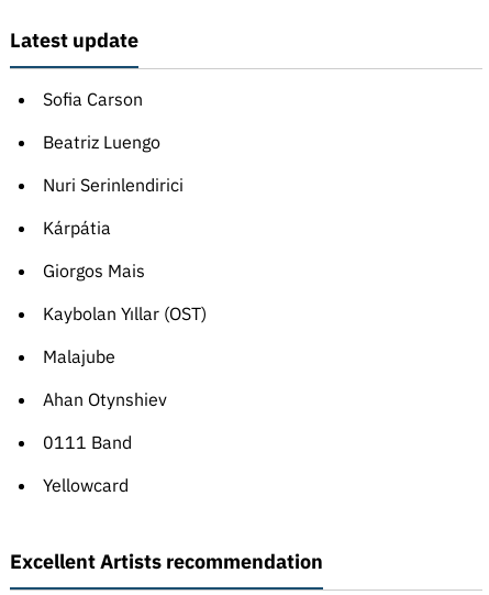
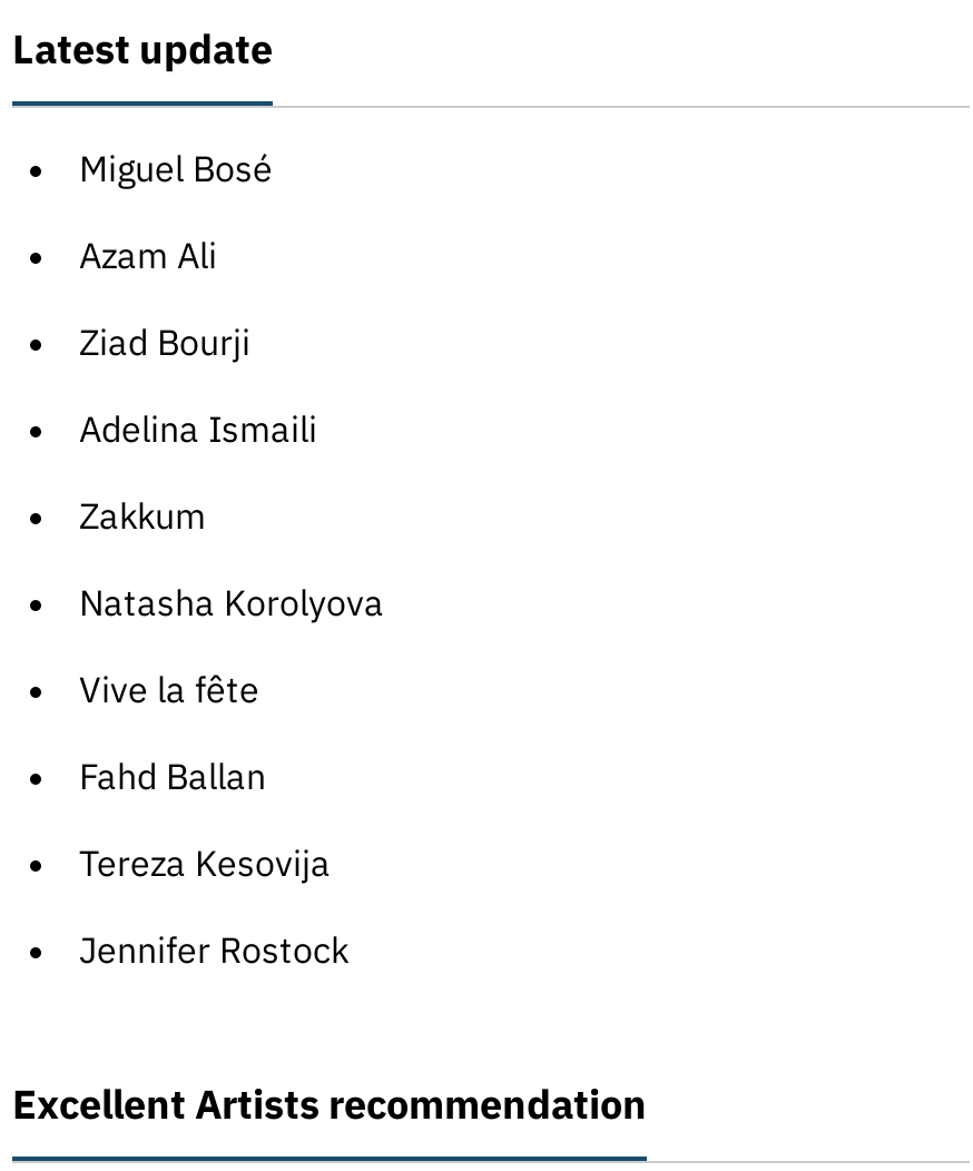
- Sofia Carson
+ Miguel Bosé

- Beatriz Luengo
+ Azam Ali

- Nuri Serinlendirici
+ Ziad Bourji

- Kárpátia
+ Adelina Ismaili

- Giorgos Mais
+ Zakkum

- Kaybolan Yıllar (OST)
+ Natasha Korolyova

- Malajube
+ Vive la fête

- Ahan Otynshiev
+ Fahd Ballan

- 0111 Band
+ Tereza Kesovija

- Yellowcard
+ Jennifer Rostock
